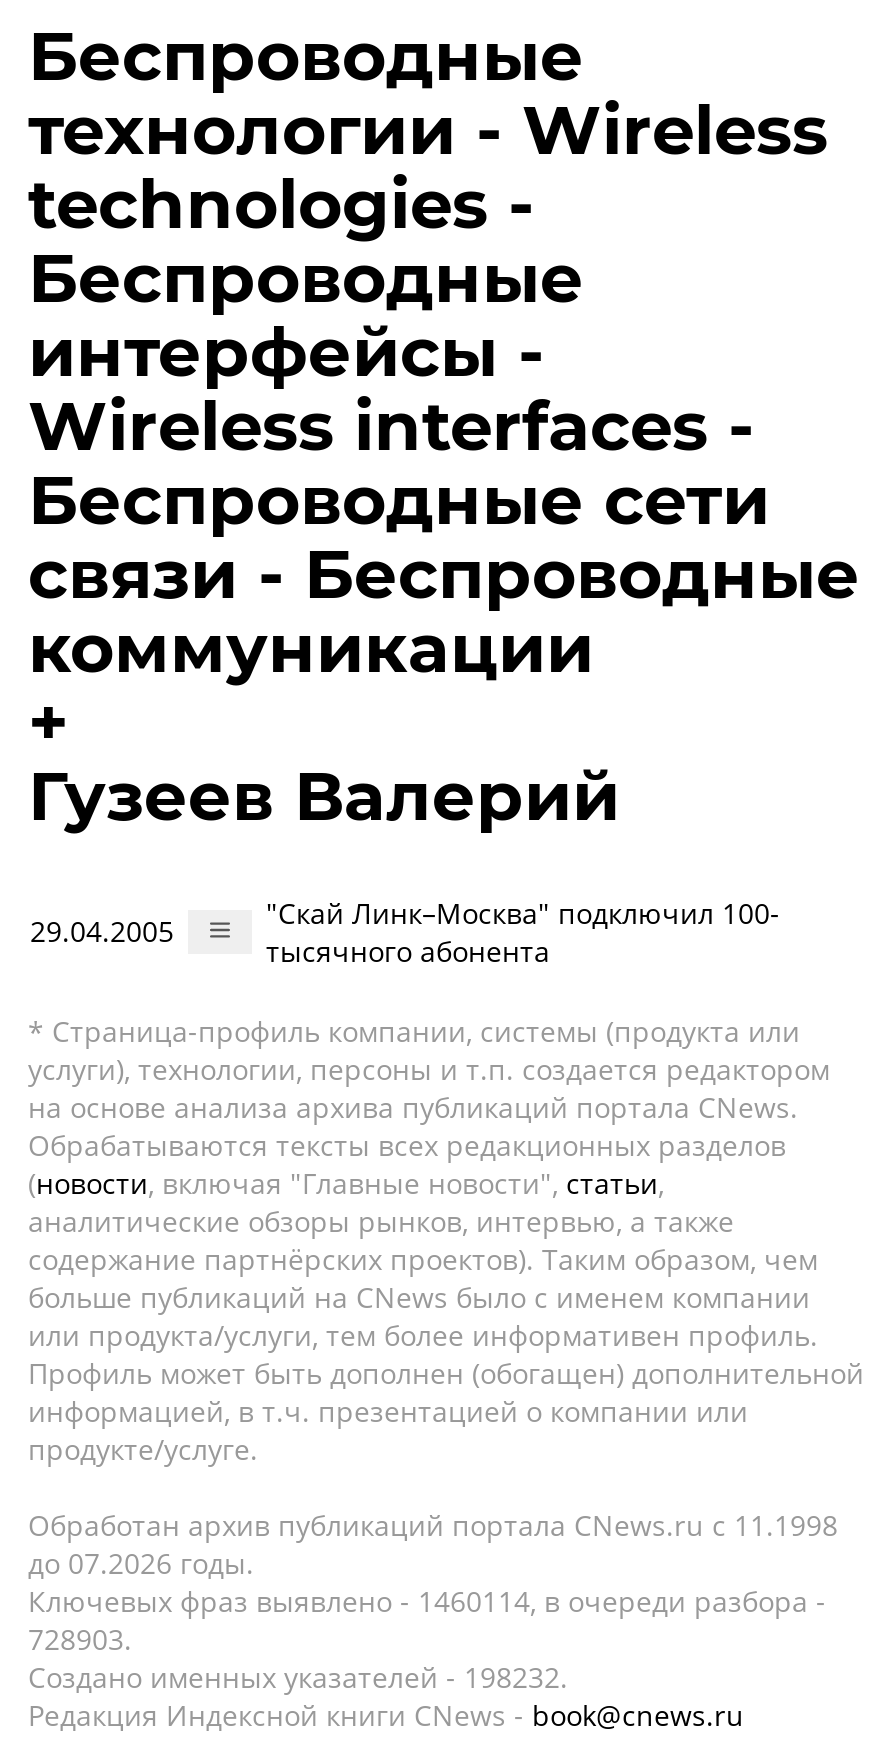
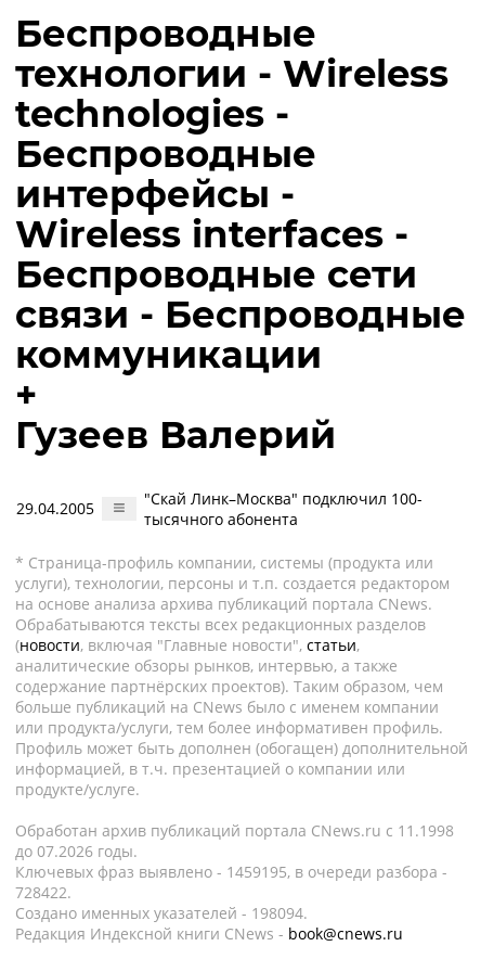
- Ключевых фраз выявлено - 1460114, в очереди разбора -
+ Ключевых фраз выявлено - 1459195, в очереди разбора -

- 728903.
+ 728422.

- Создано именных указателей - 198232.
+ Создано именных указателей - 198094.
